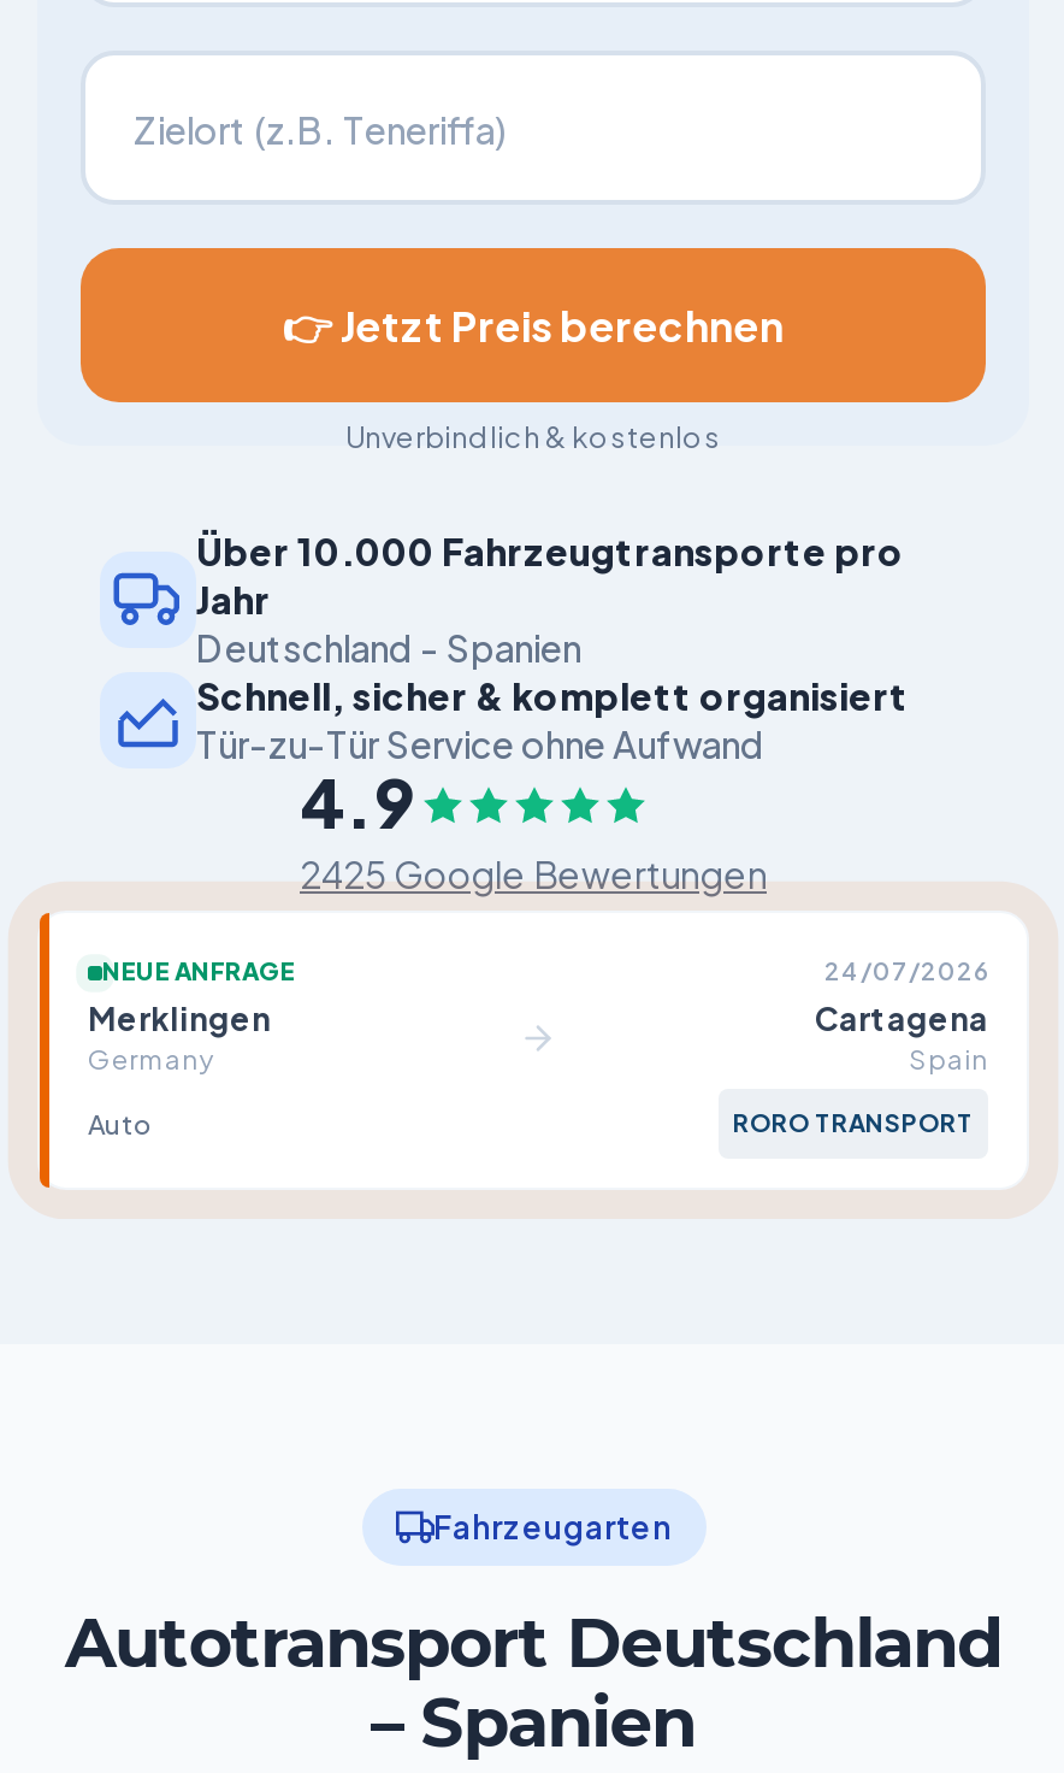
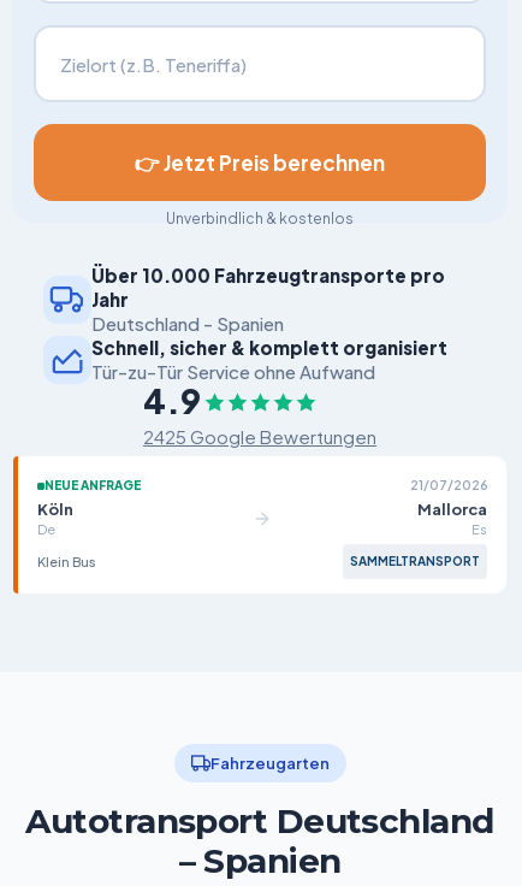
- 24/07/2026
- Merklingen
- Germany
+ 21/07/2026
+ Köln
+ De

- Cartagena
- Spain
+ Mallorca
+ Es

- Auto
- RORO TRANSPORT
+ Klein Bus
+ SAMMELTRANSPORT
